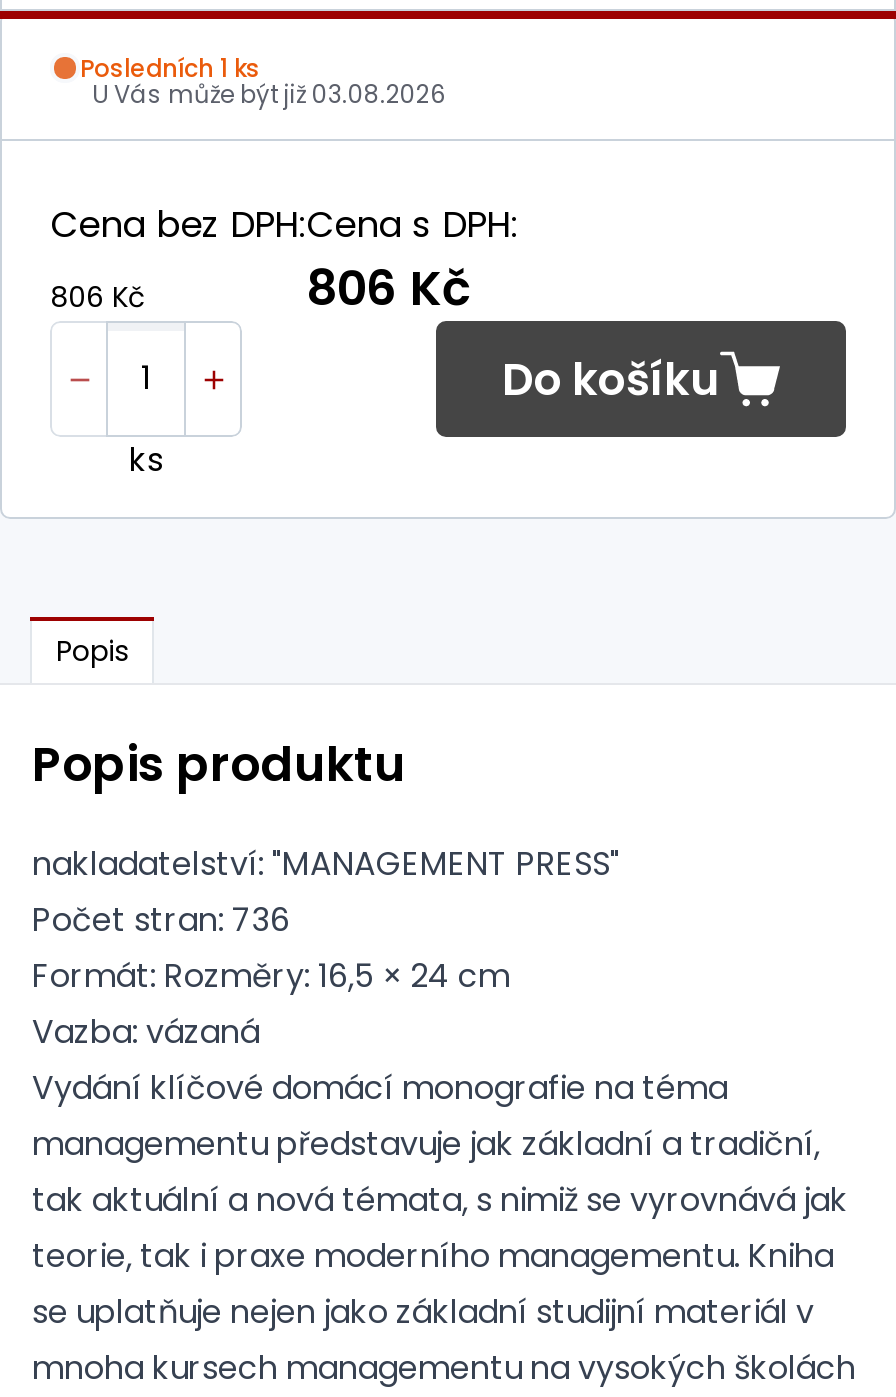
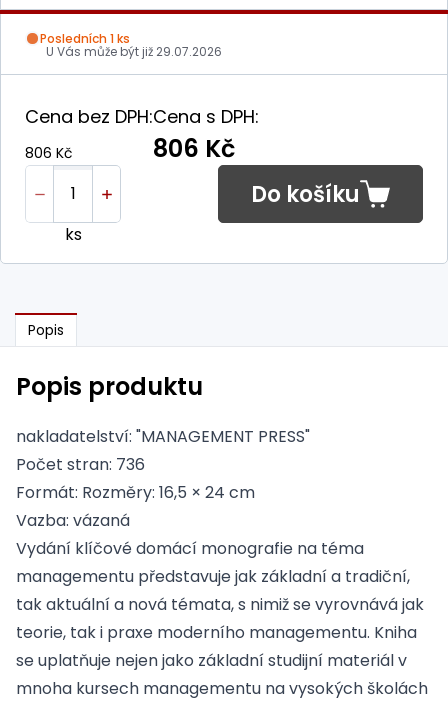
- U Vás může být již 03.08.2026
+ U Vás může být již 29.07.2026
